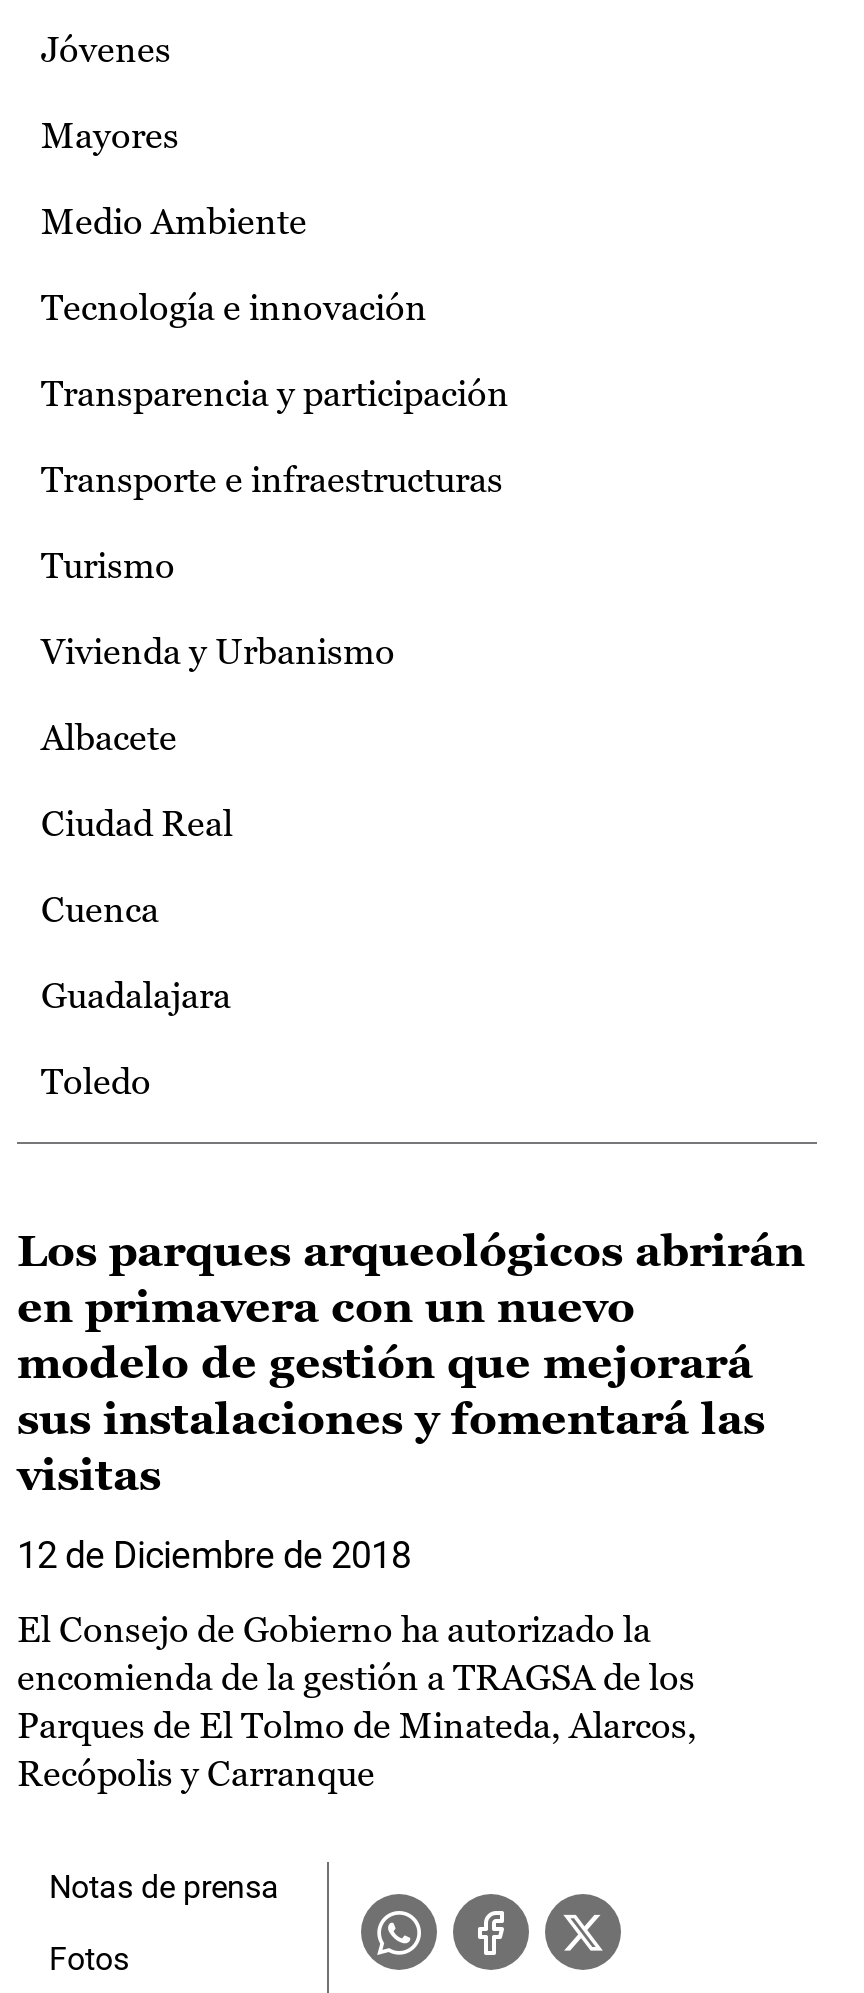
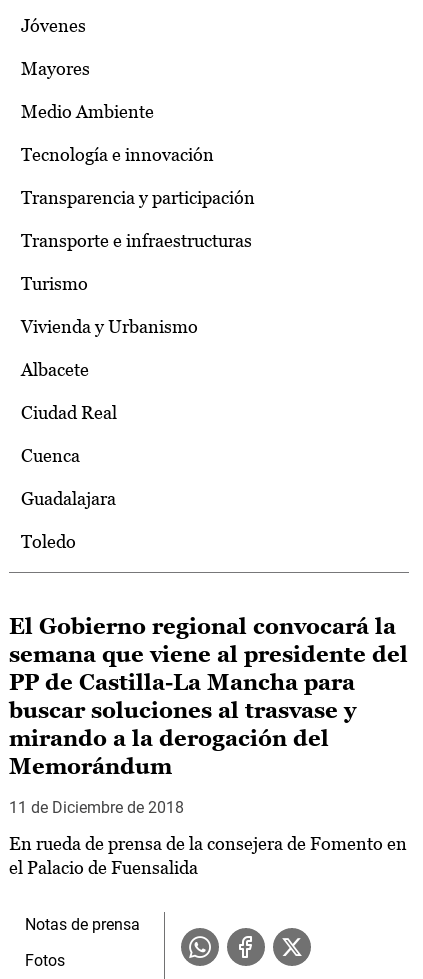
- Los parques arqueológicos abrirán
- en primavera con un nuevo
- modelo de gestión que mejorará
- sus instalaciones y fomentará las
- visitas
+ El Gobierno regional convocará la
+ semana que viene al presidente del
+ PP de Castilla-La Mancha para
+ buscar soluciones al trasvase y
+ mirando a la derogación del
+ Memorándum

- 12 de Diciembre de 2018
+ 11 de Diciembre de 2018

- El Consejo de Gobierno ha autorizado la
- encomienda de la gestión a TRAGSA de los
- Parques de El Tolmo de Minateda, Alarcos,
- Recópolis y Carranque
+ En rueda de prensa de la consejera de Fomento en
+ el Palacio de Fuensalida
